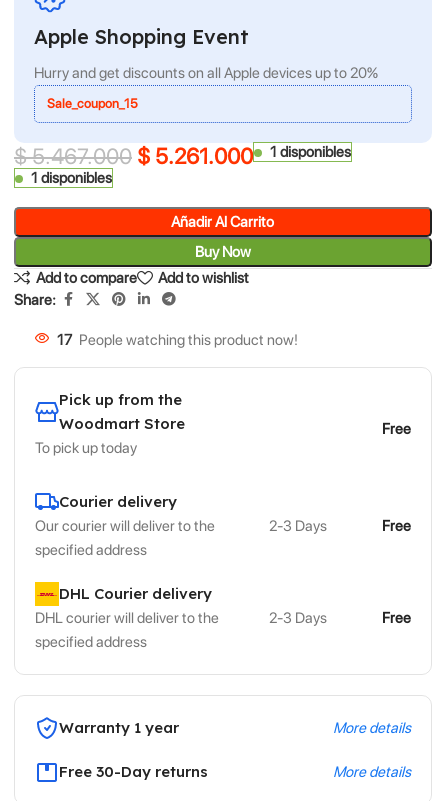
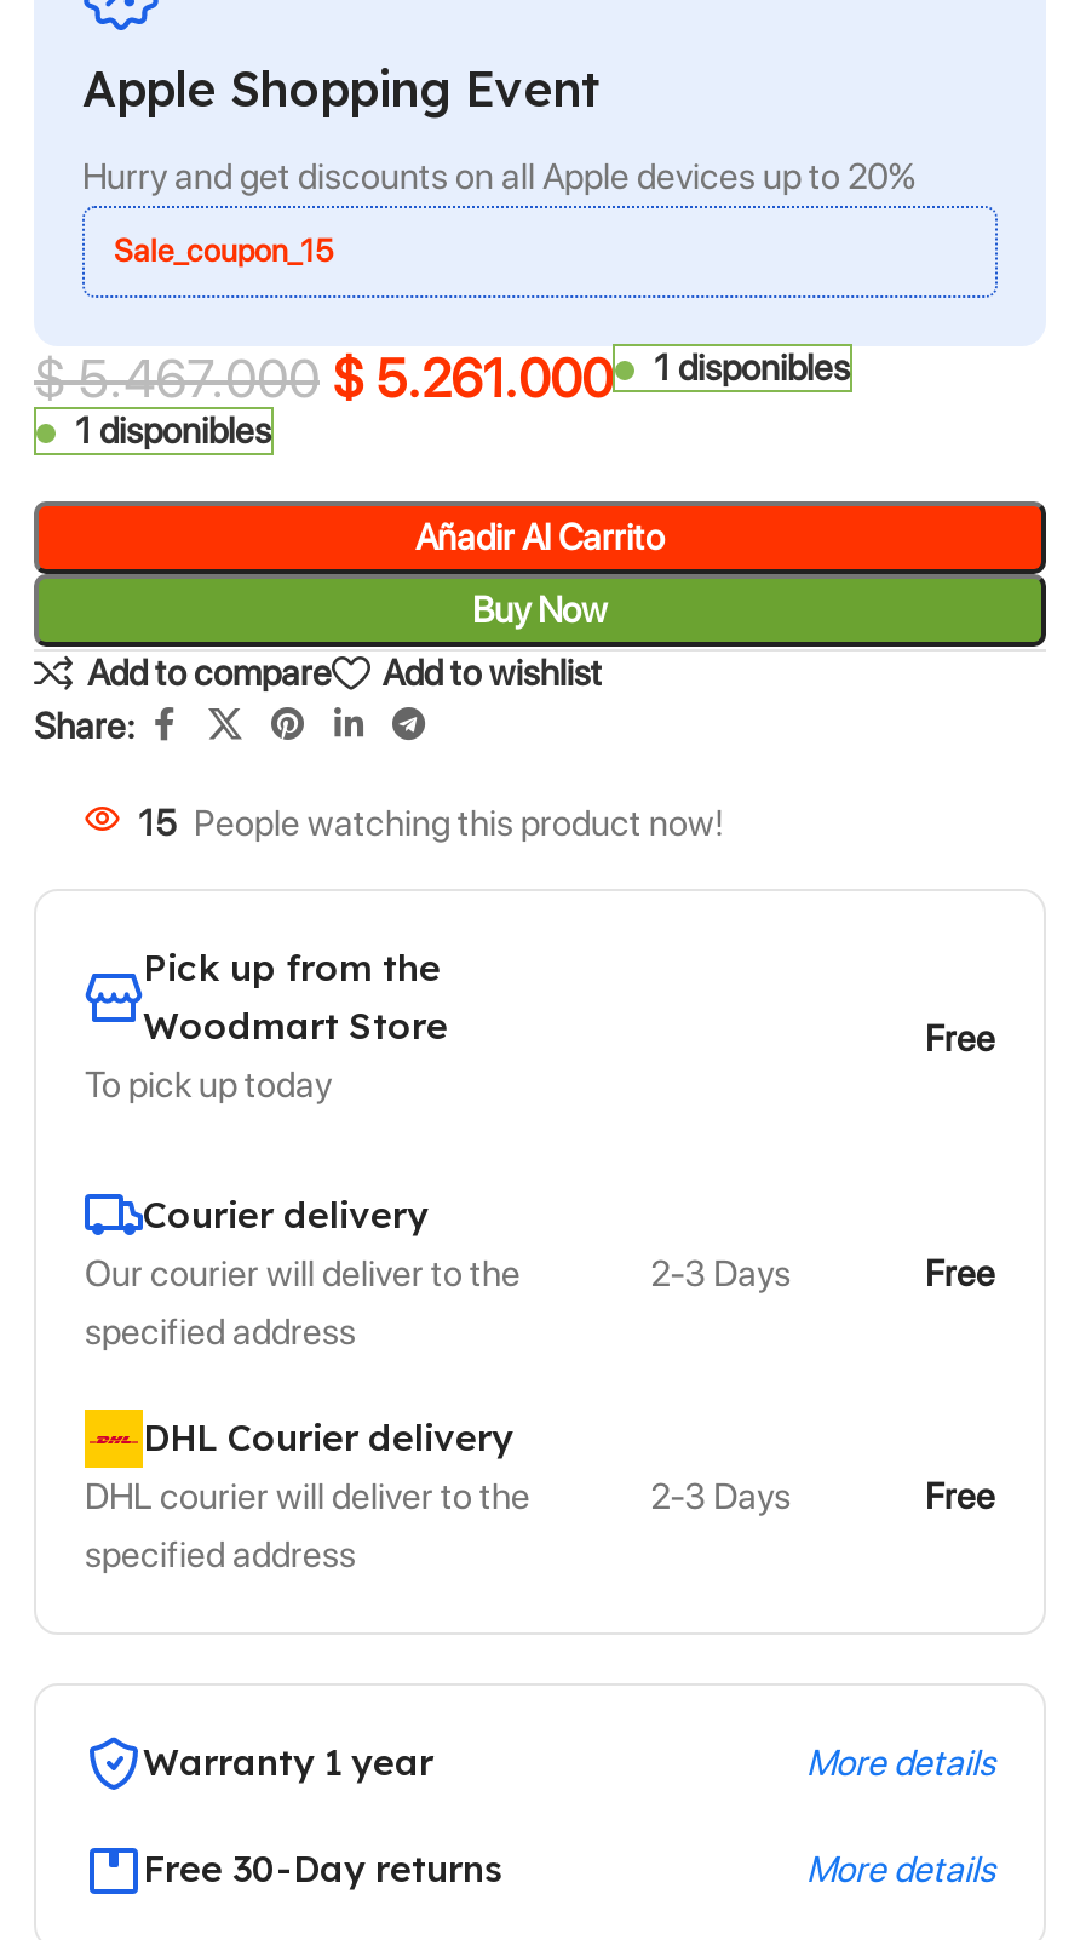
- 17 People watching this product now!
+ 15 People watching this product now!
